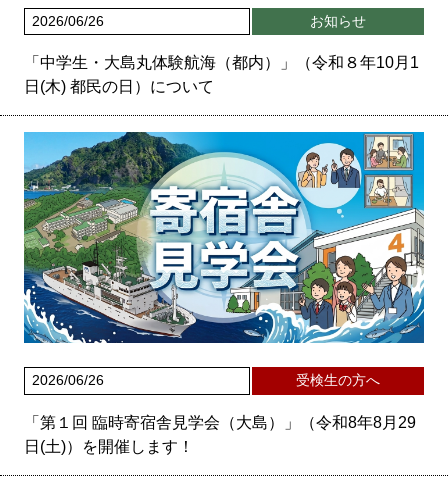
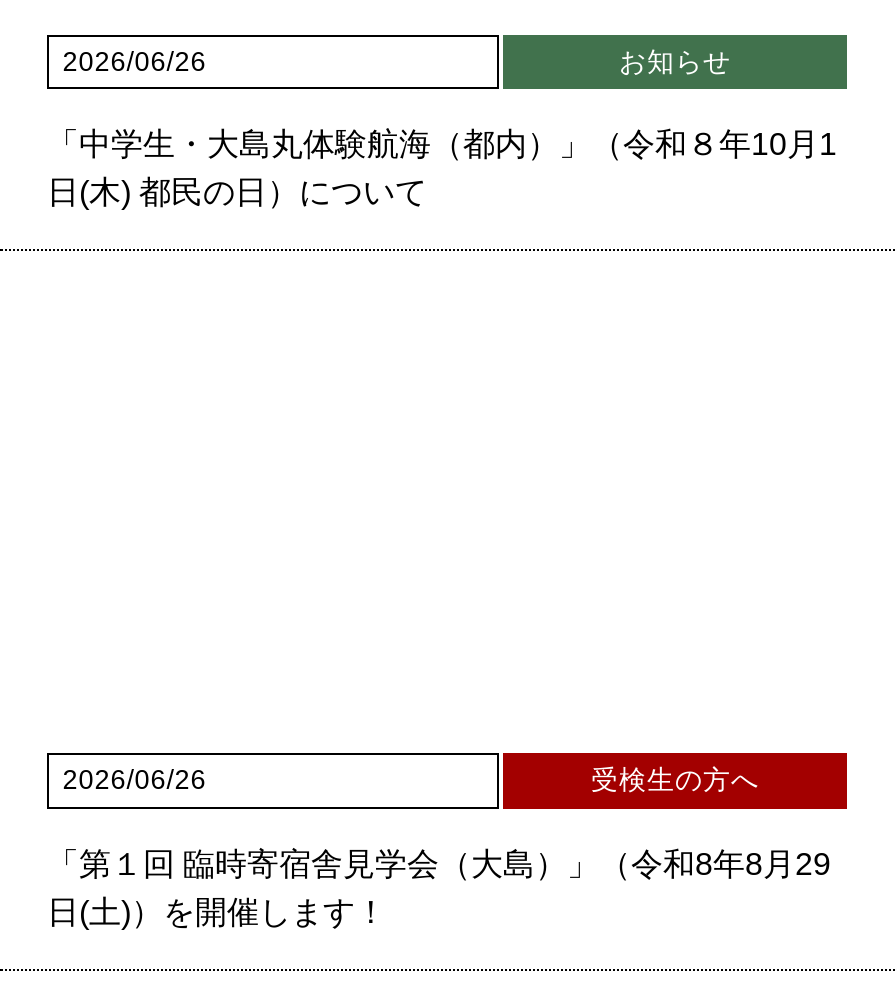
- [image]
